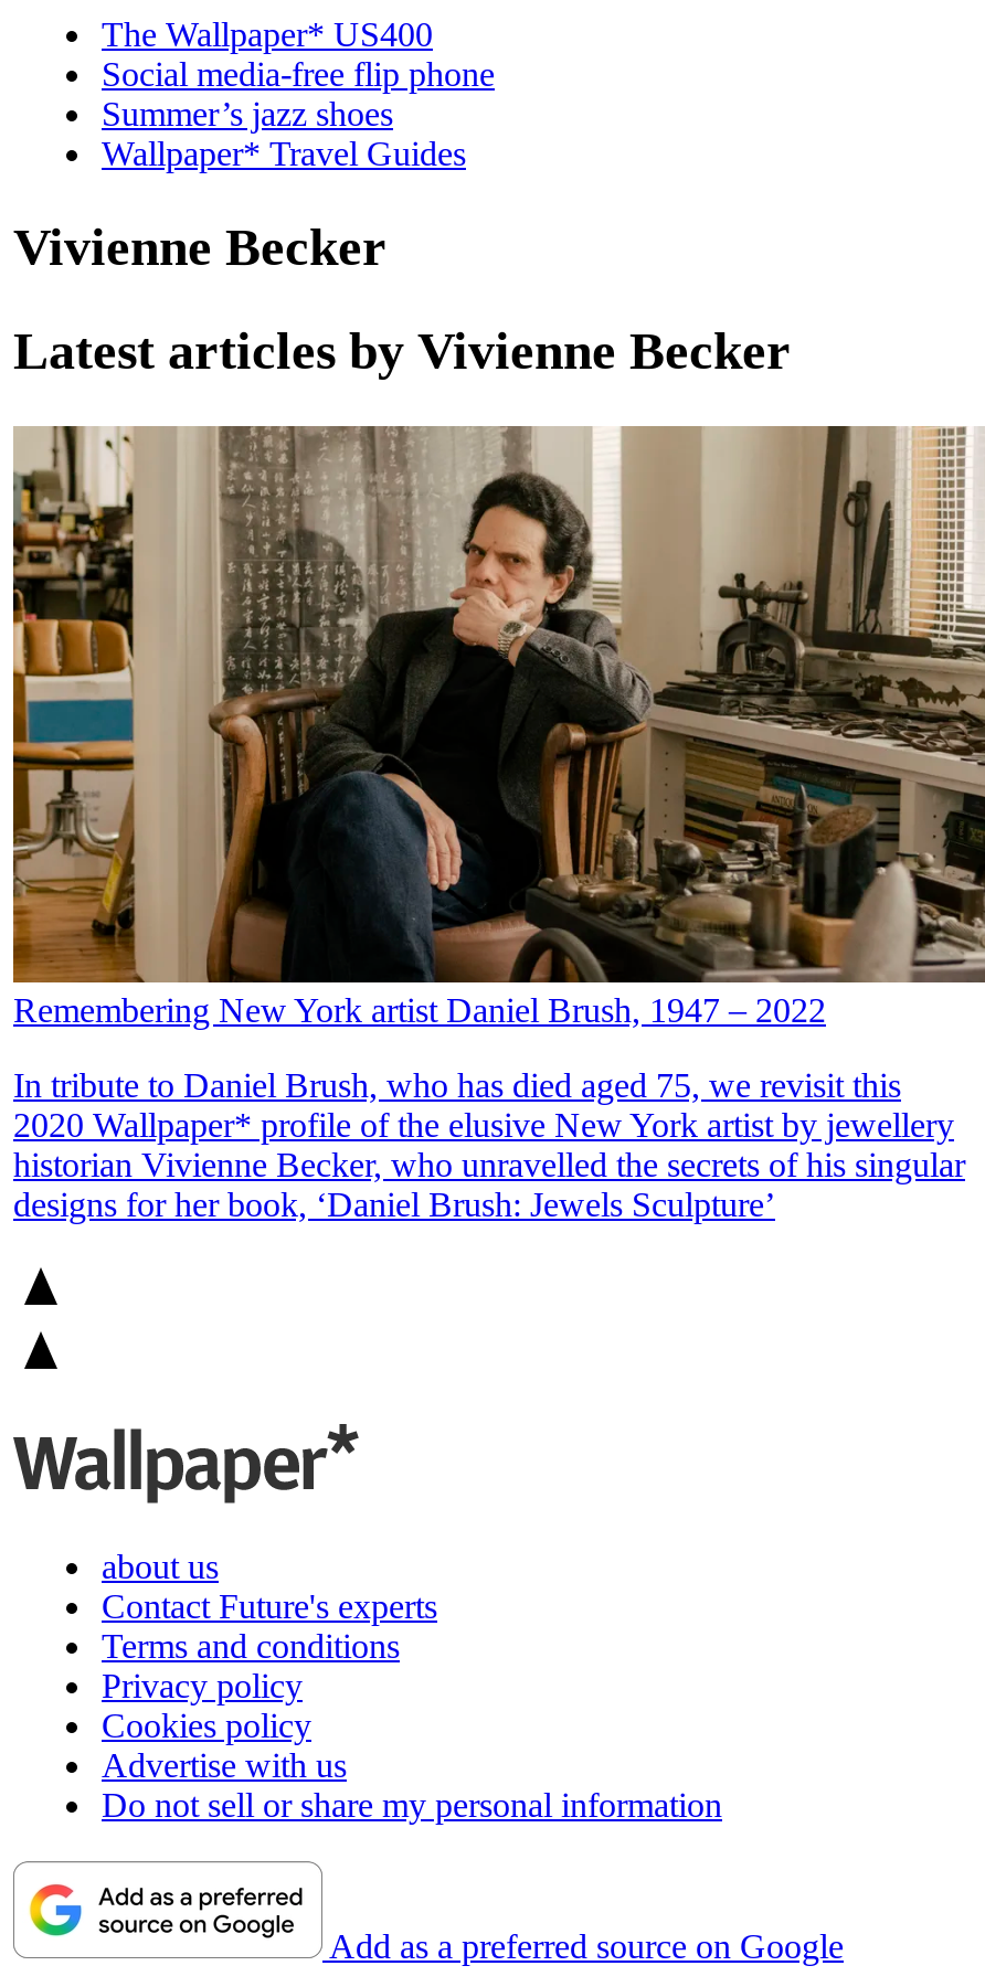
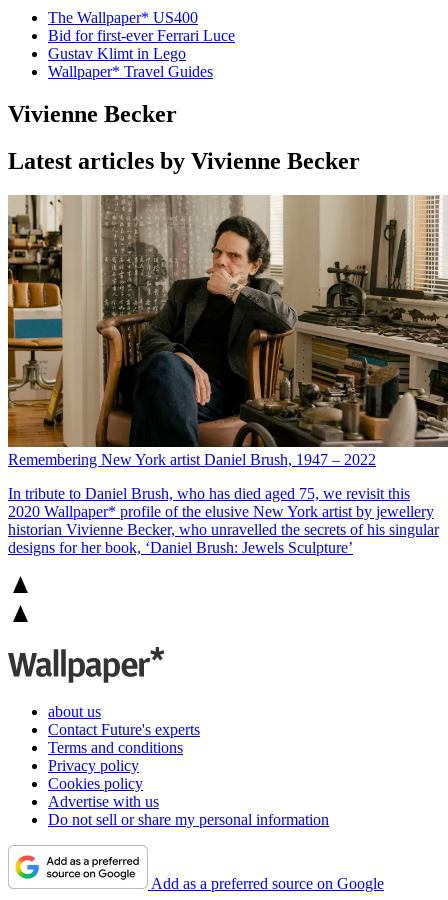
- Social media-free flip phone
- Summer’s jazz shoes
+ Bid for first-ever Ferrari Luce
+ Gustav Klimt in Lego
